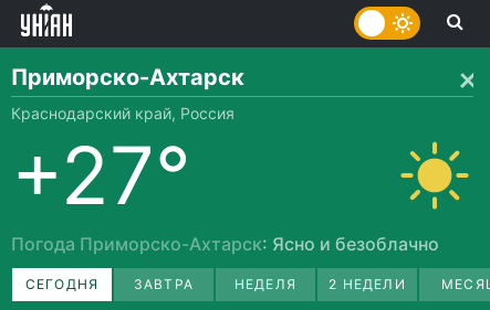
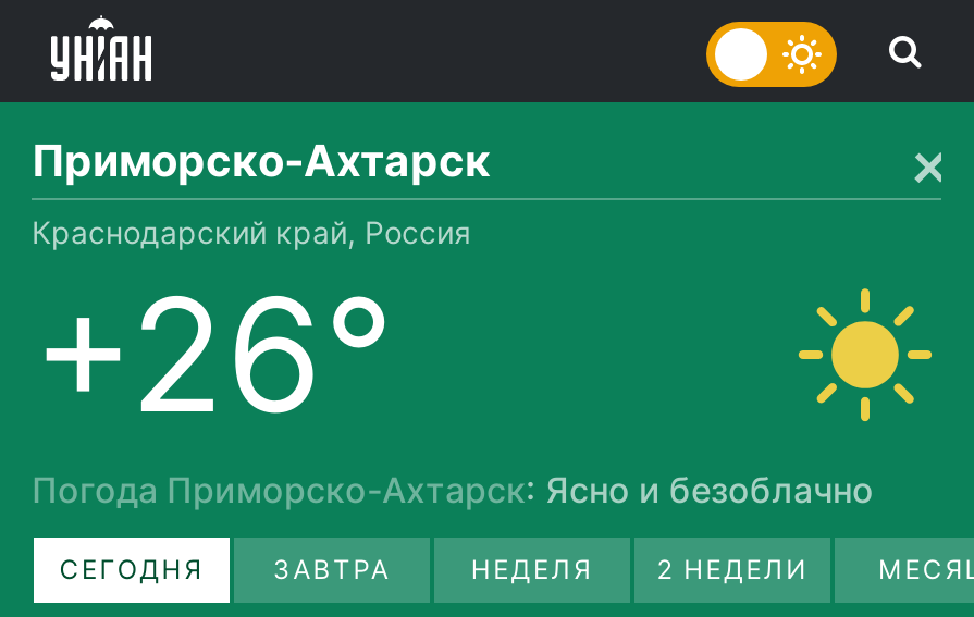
- +27°
+ +26°
